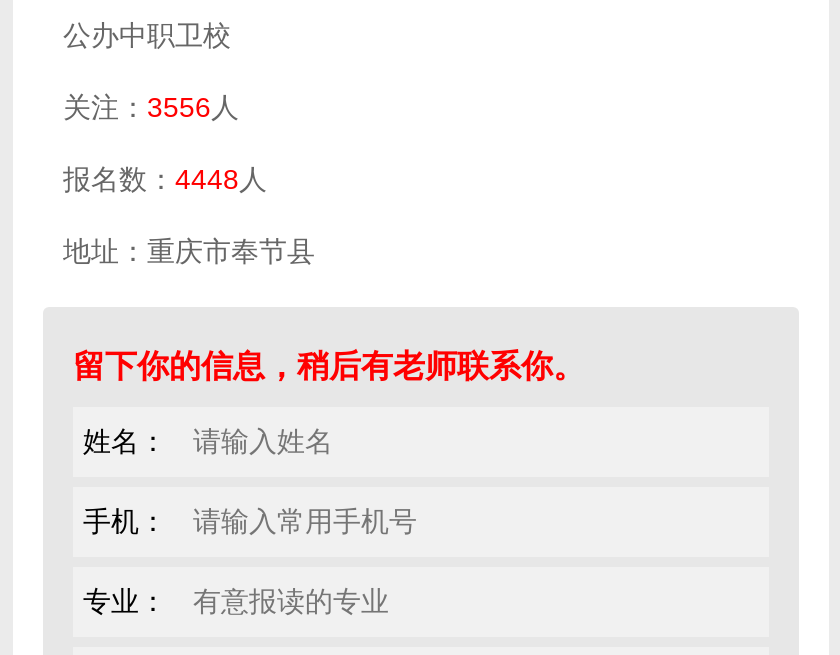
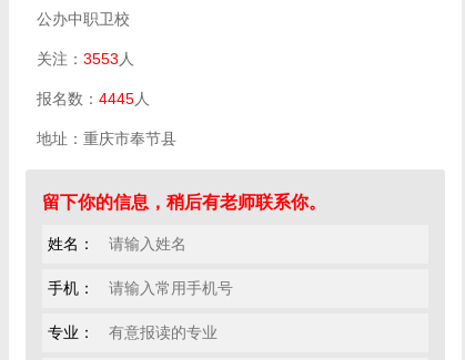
- 关注：3556人
+ 关注：3553人

- 报名数：4448人
+ 报名数：4445人
